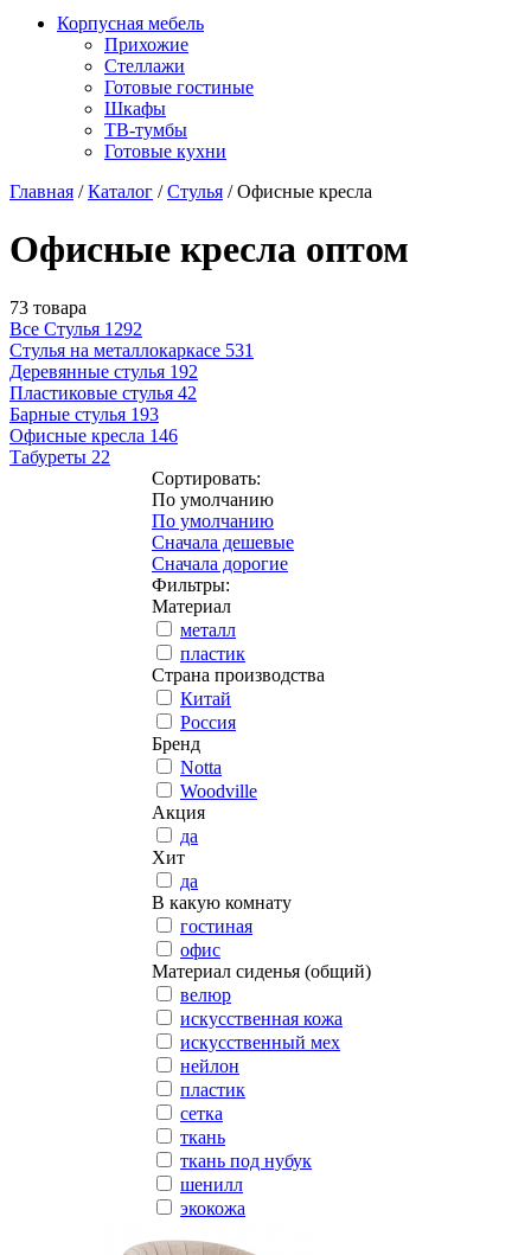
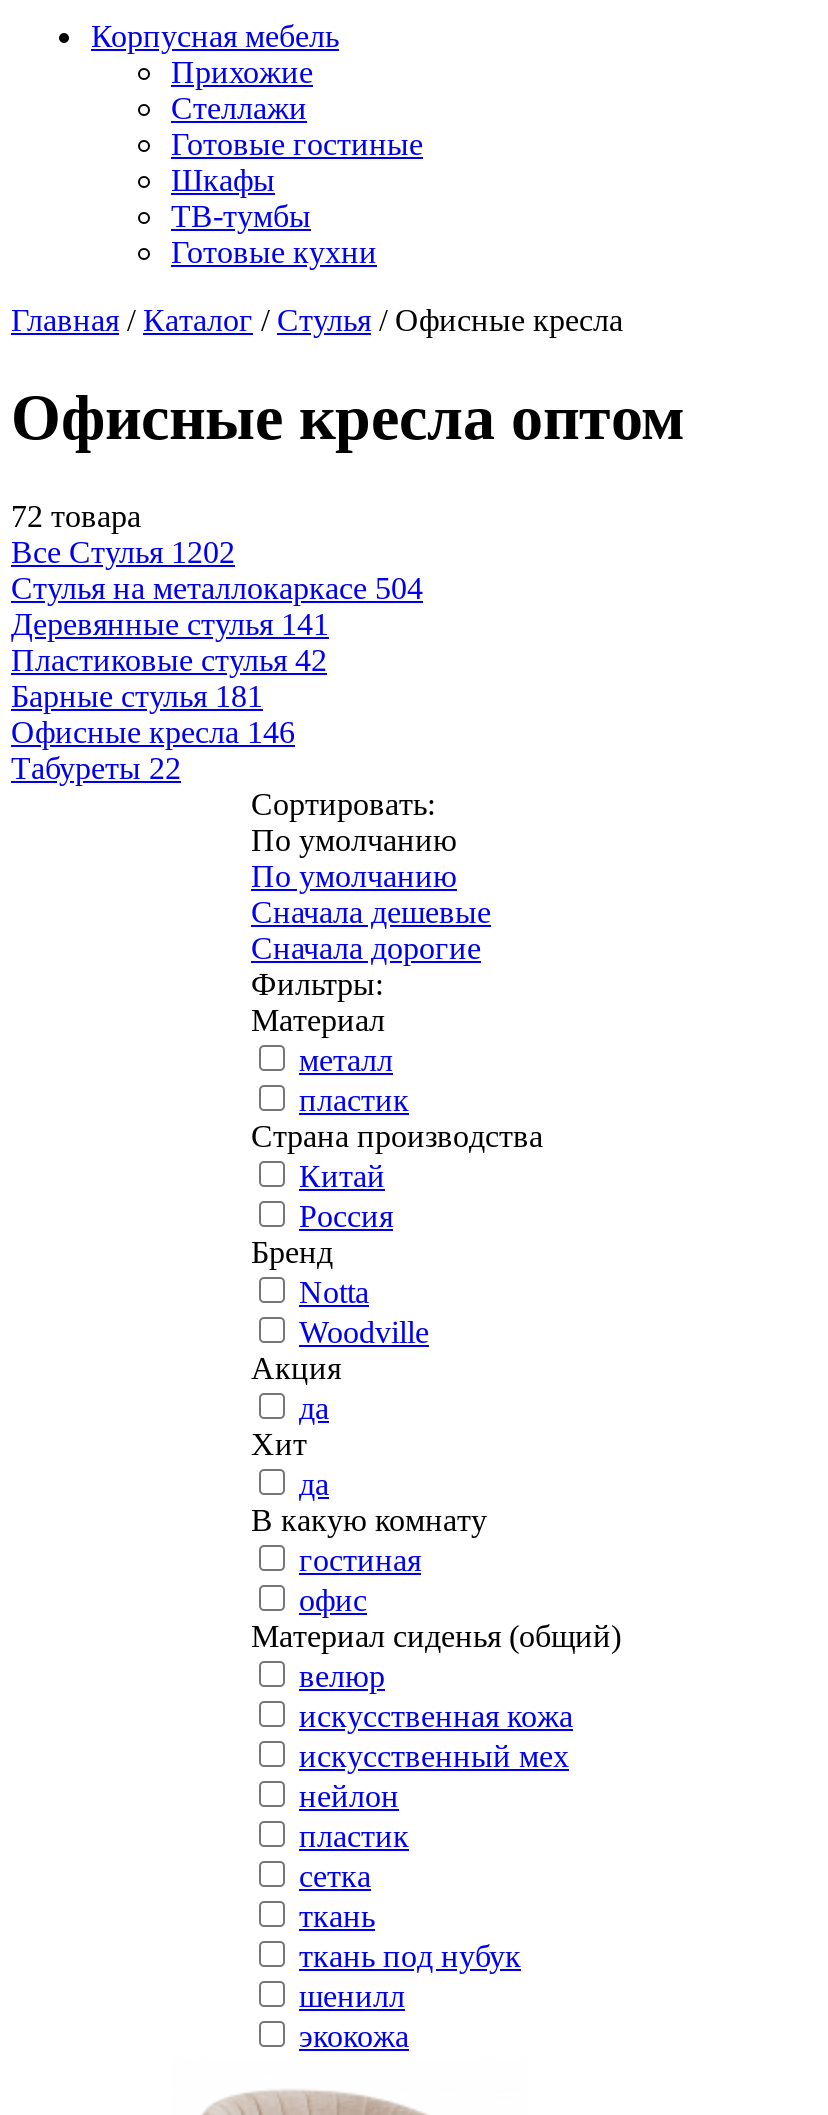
- 73 товара
+ 72 товара

- Все Стулья 1292
+ Все Стулья 1202

- Стулья на металлокаркасе 531
+ Стулья на металлокаркасе 504

- Деревянные стулья 192
+ Деревянные стулья 141

- Барные стулья 193
+ Барные стулья 181
